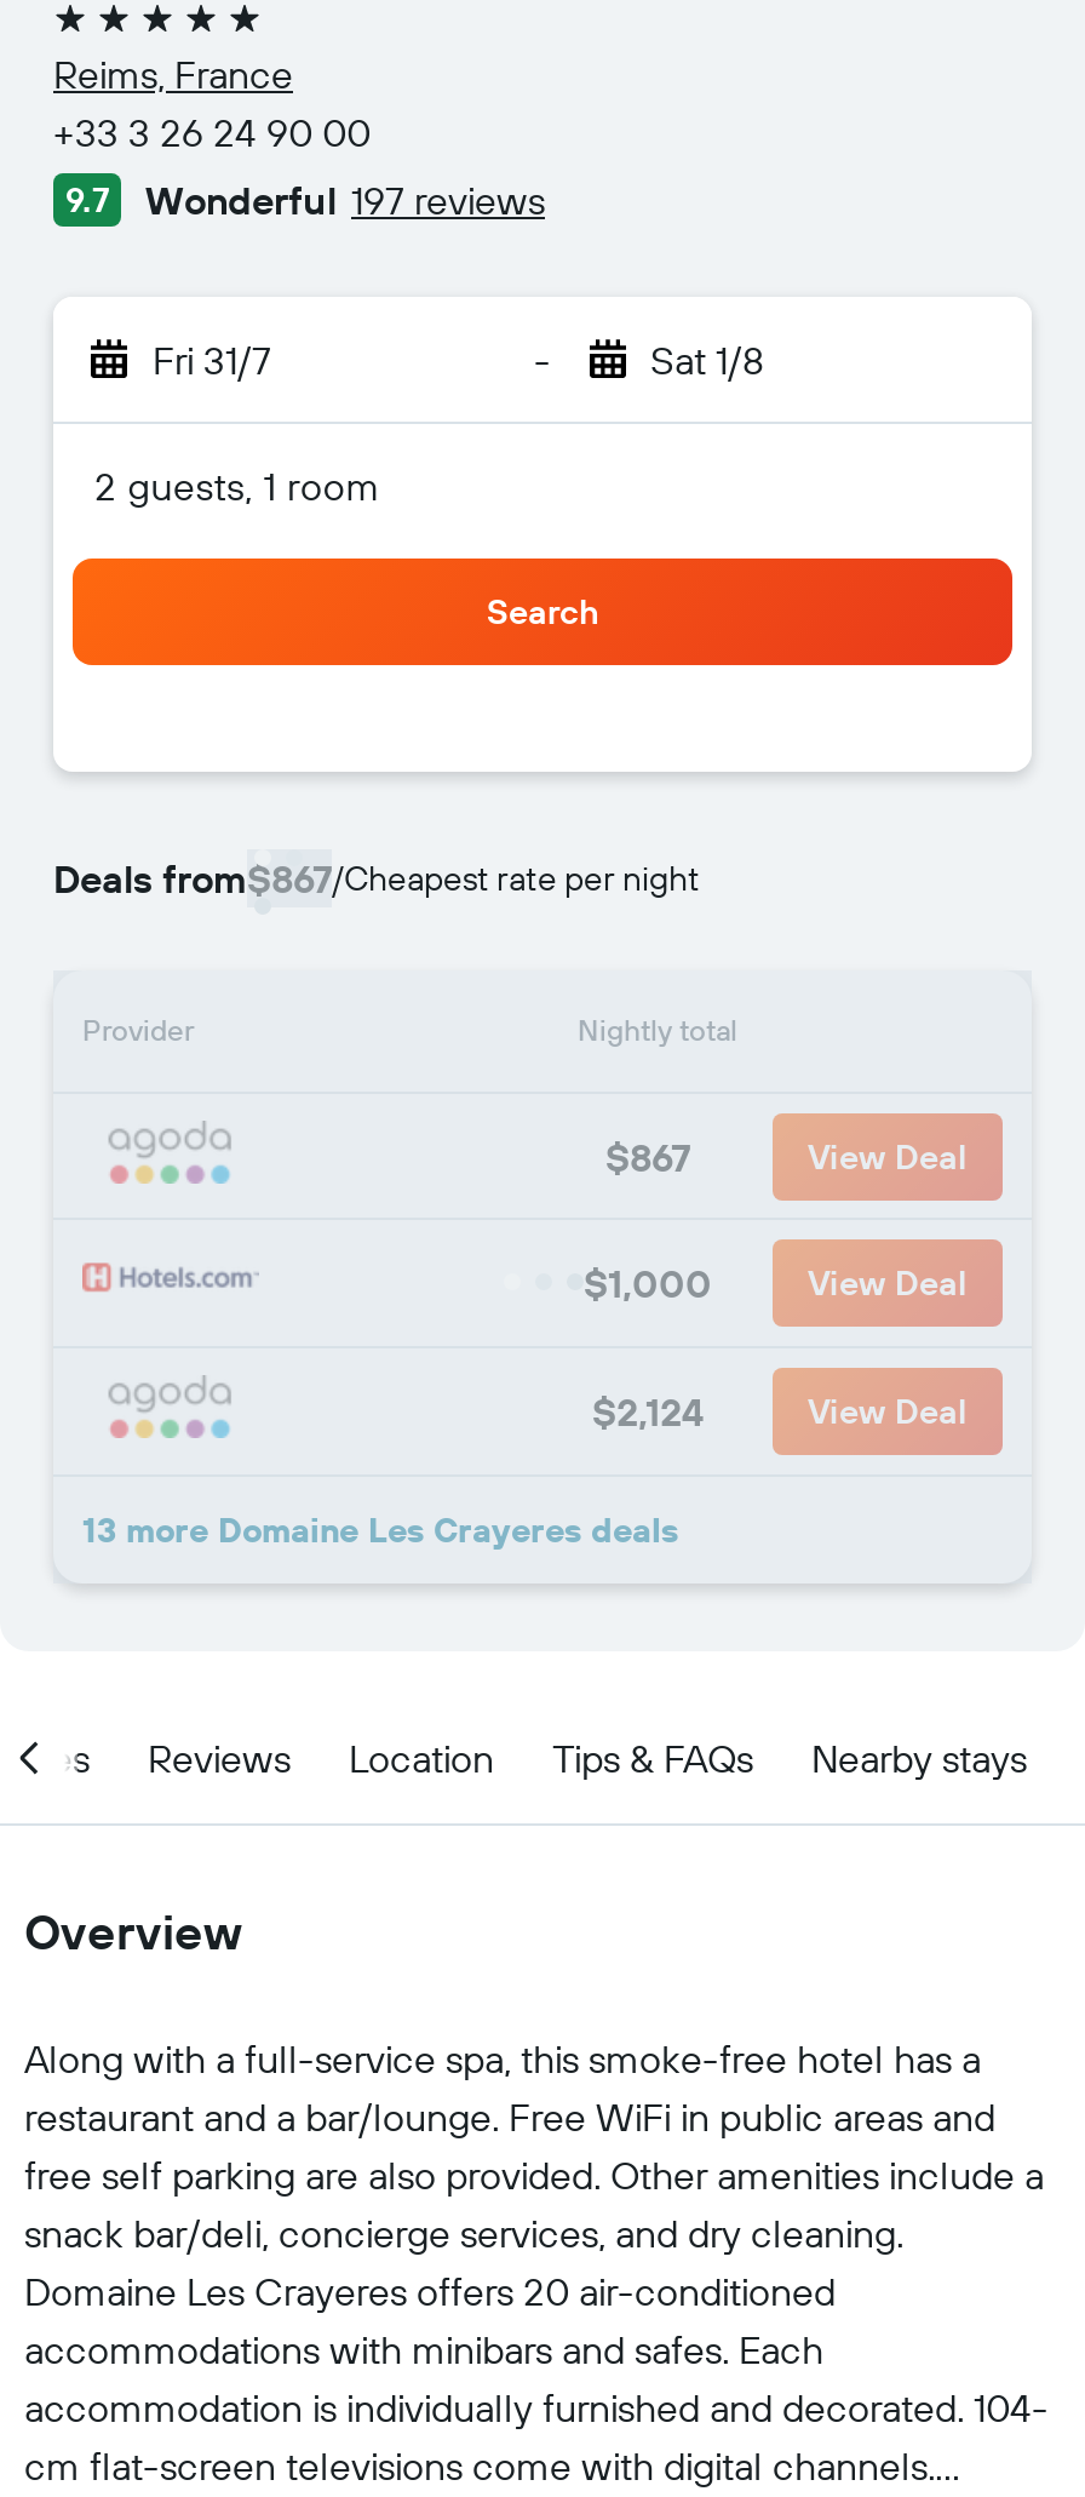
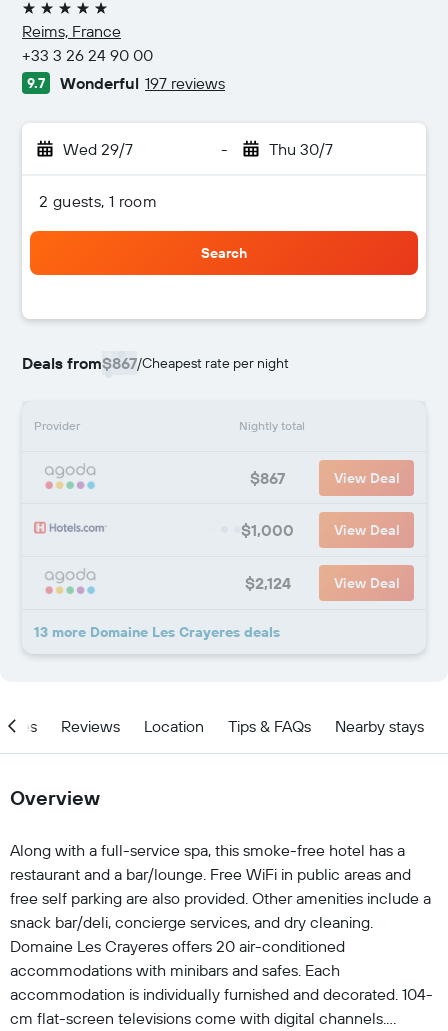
- Fri 31/7
+ Wed 29/7

- Sat 1/8
+ Thu 30/7
